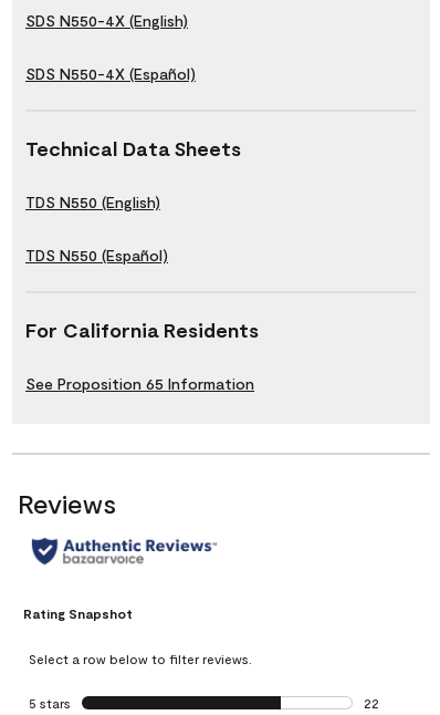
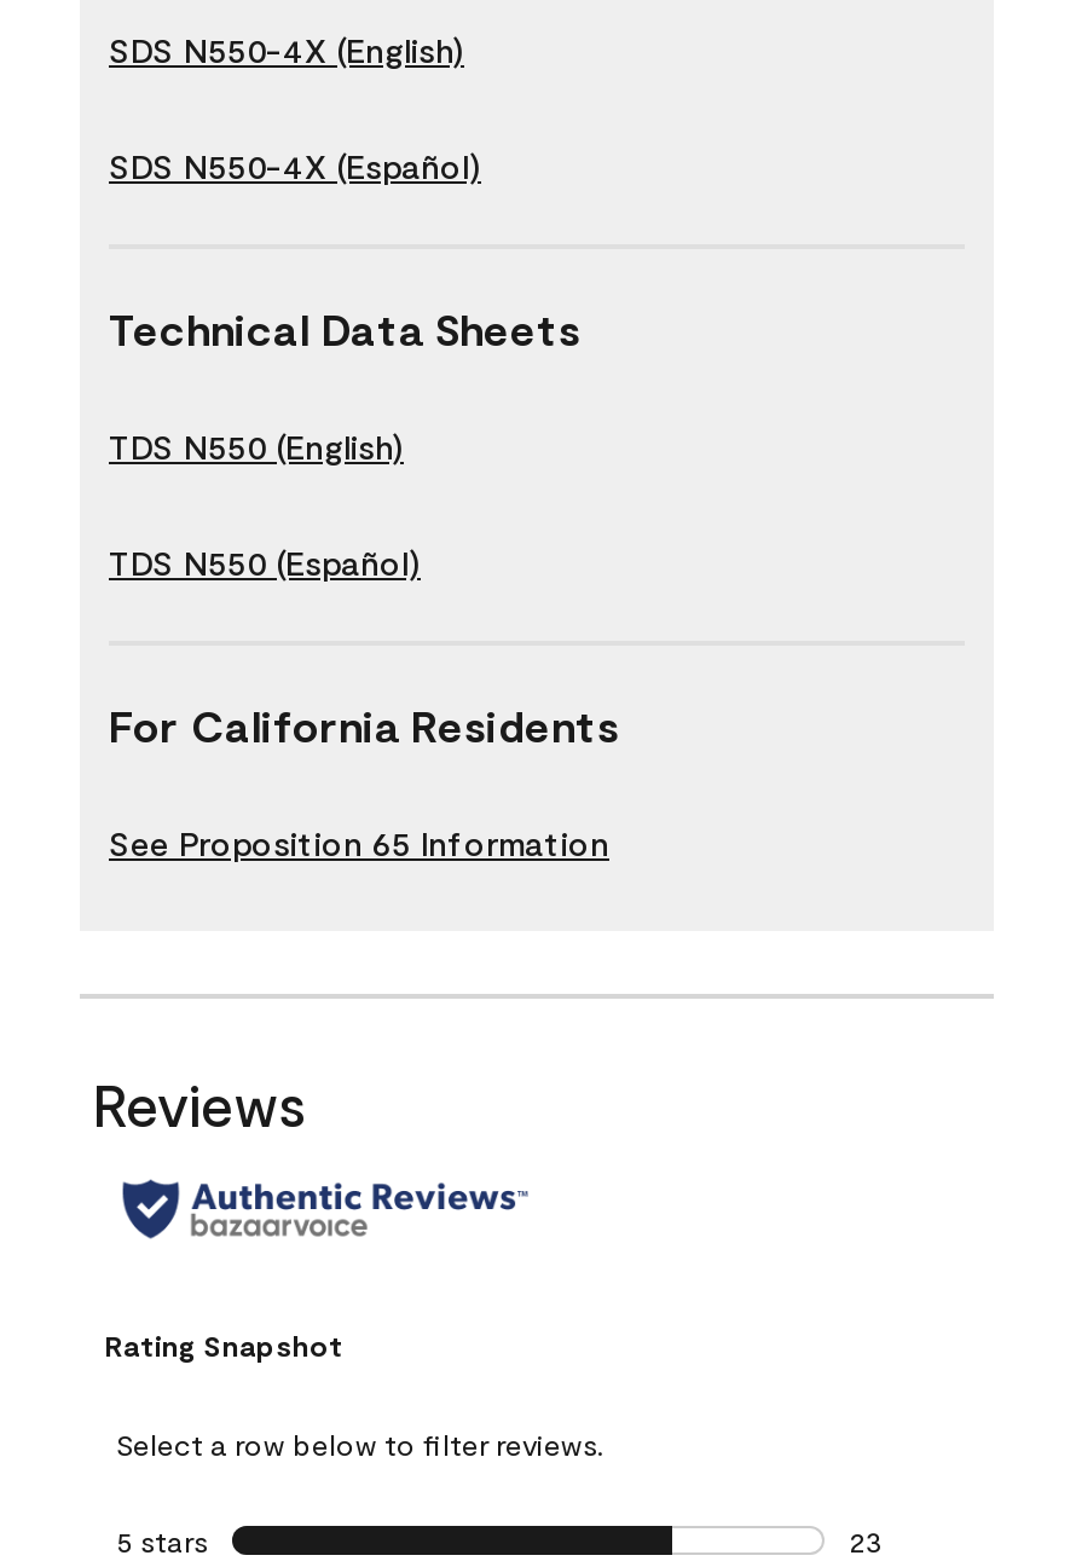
- 22
+ 23
